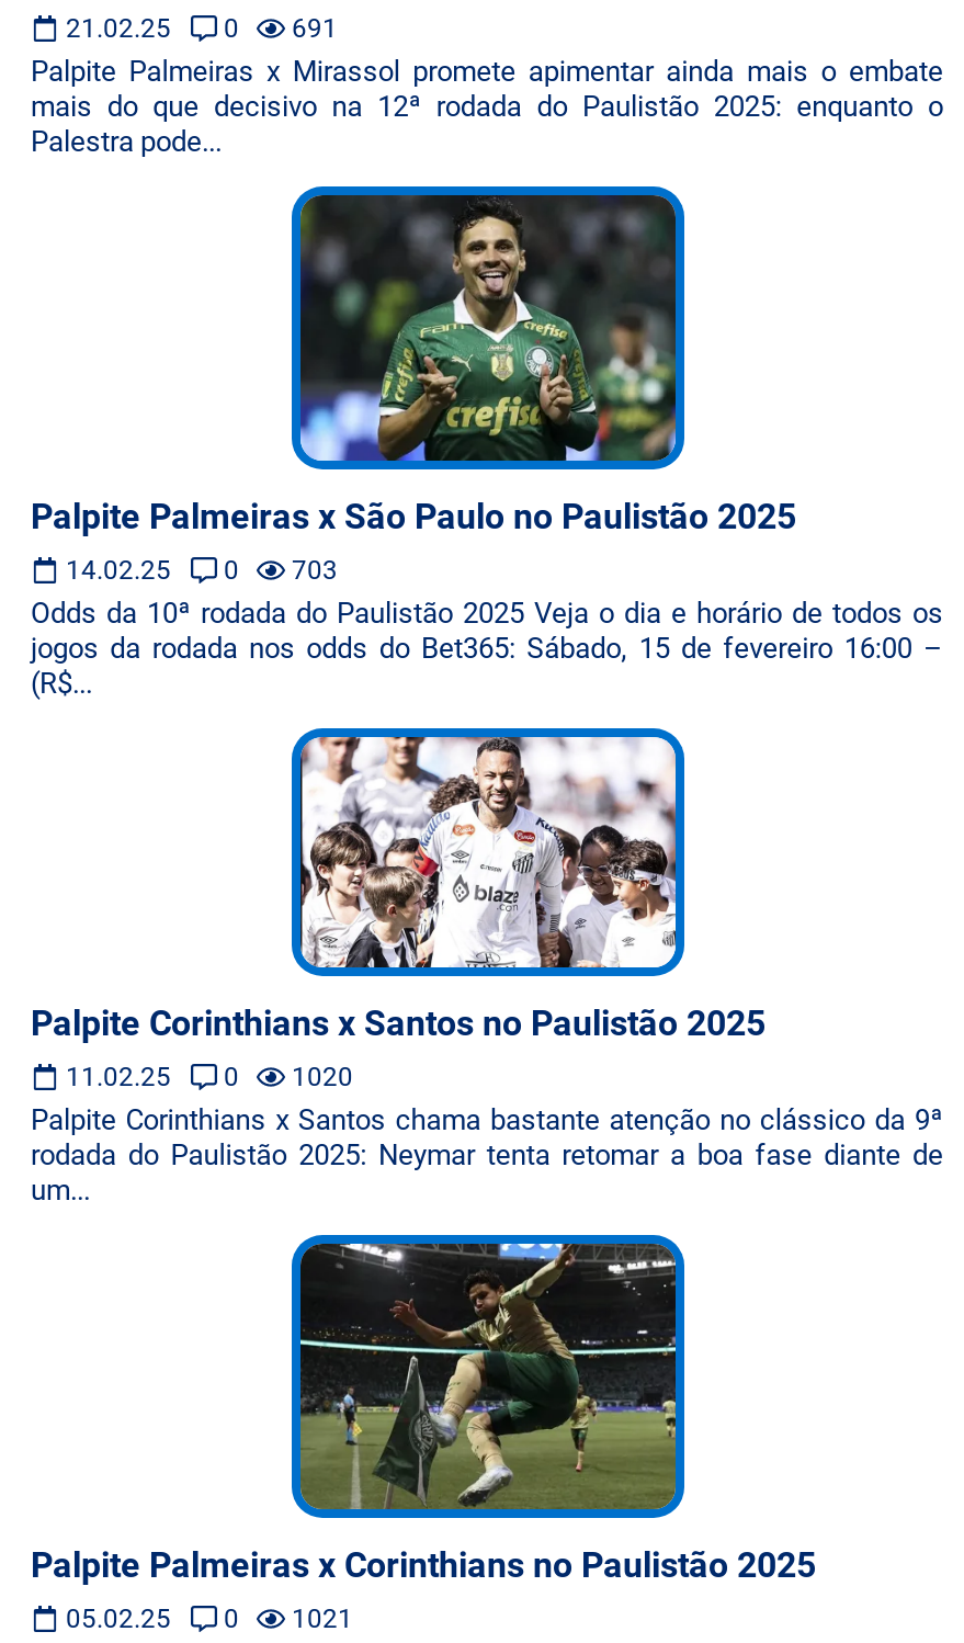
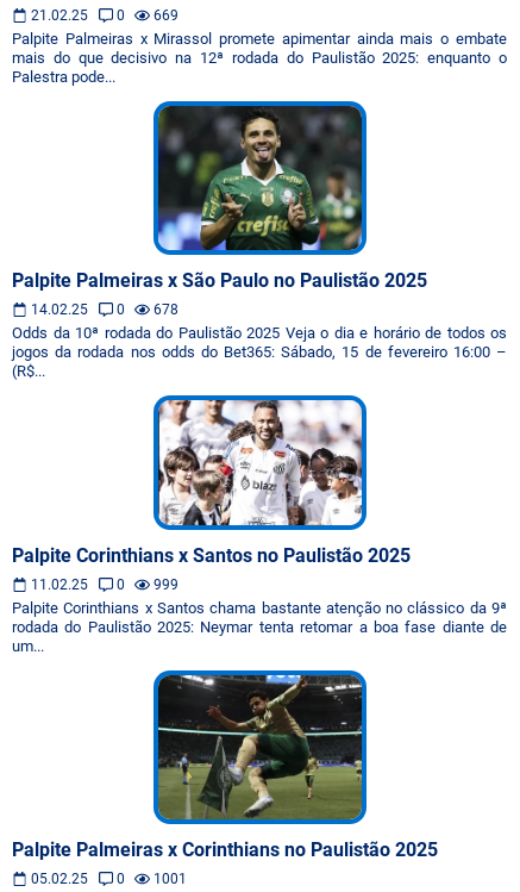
- 21.02.25 0 691
+ 21.02.25 0 669

- 14.02.25 0 703
+ 14.02.25 0 678

- 11.02.25 0 1020
+ 11.02.25 0 999

- 05.02.25 0 1021
+ 05.02.25 0 1001
